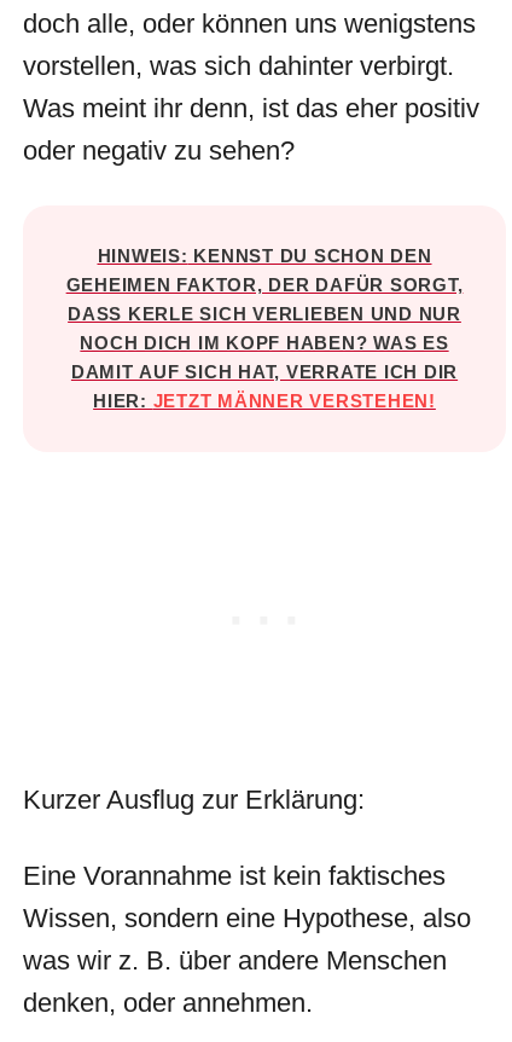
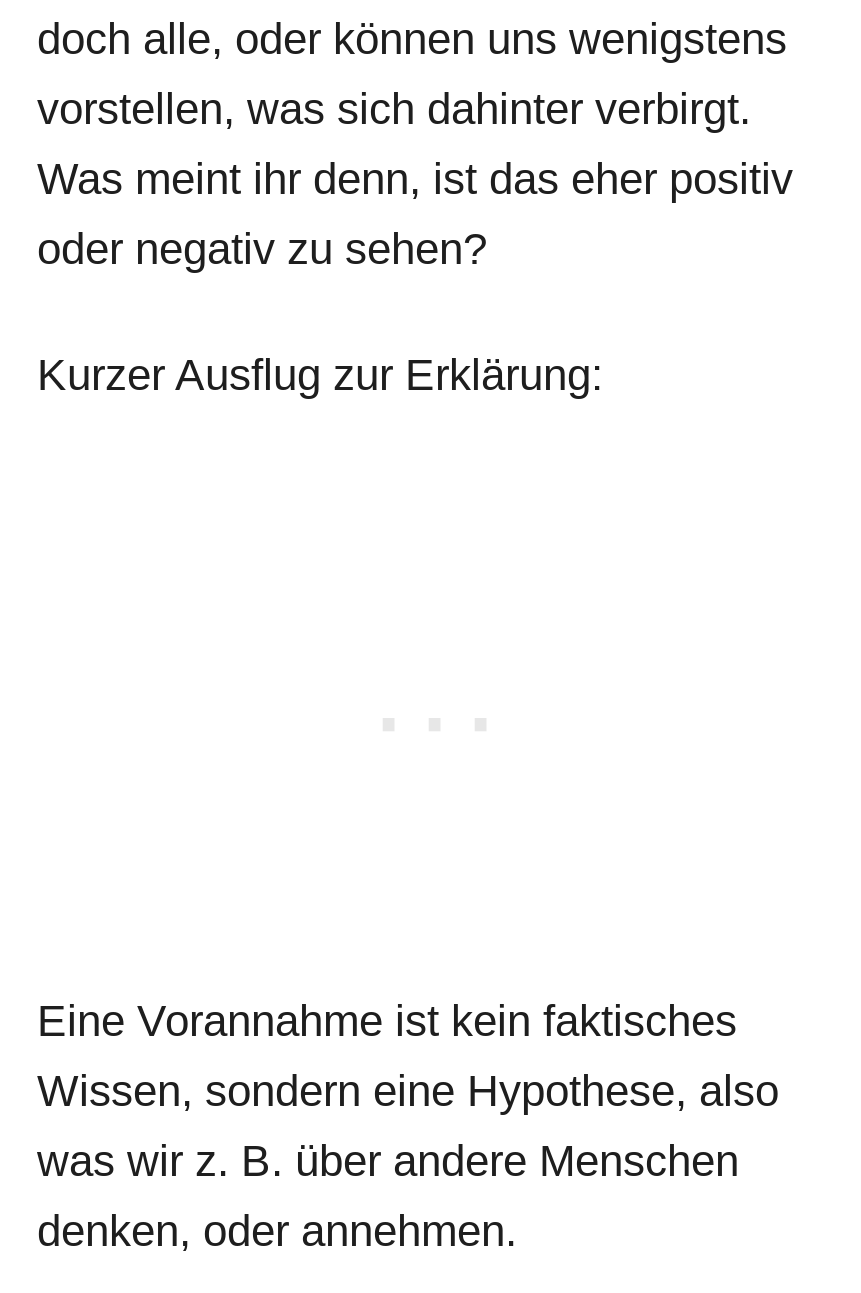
- HINWEIS: KENNST DU SCHON DEN
- GEHEIMEN FAKTOR, DER DAFÜR SORGT,
- DASS KERLE SICH VERLIEBEN UND NUR
- NOCH DICH IM KOPF HABEN? WAS ES
- DAMIT AUF SICH HAT, VERRATE ICH DIR
- HIER: JETZT MÄNNER VERSTEHEN!

moved up: Kurzer Ausflug zur Erklärung:
